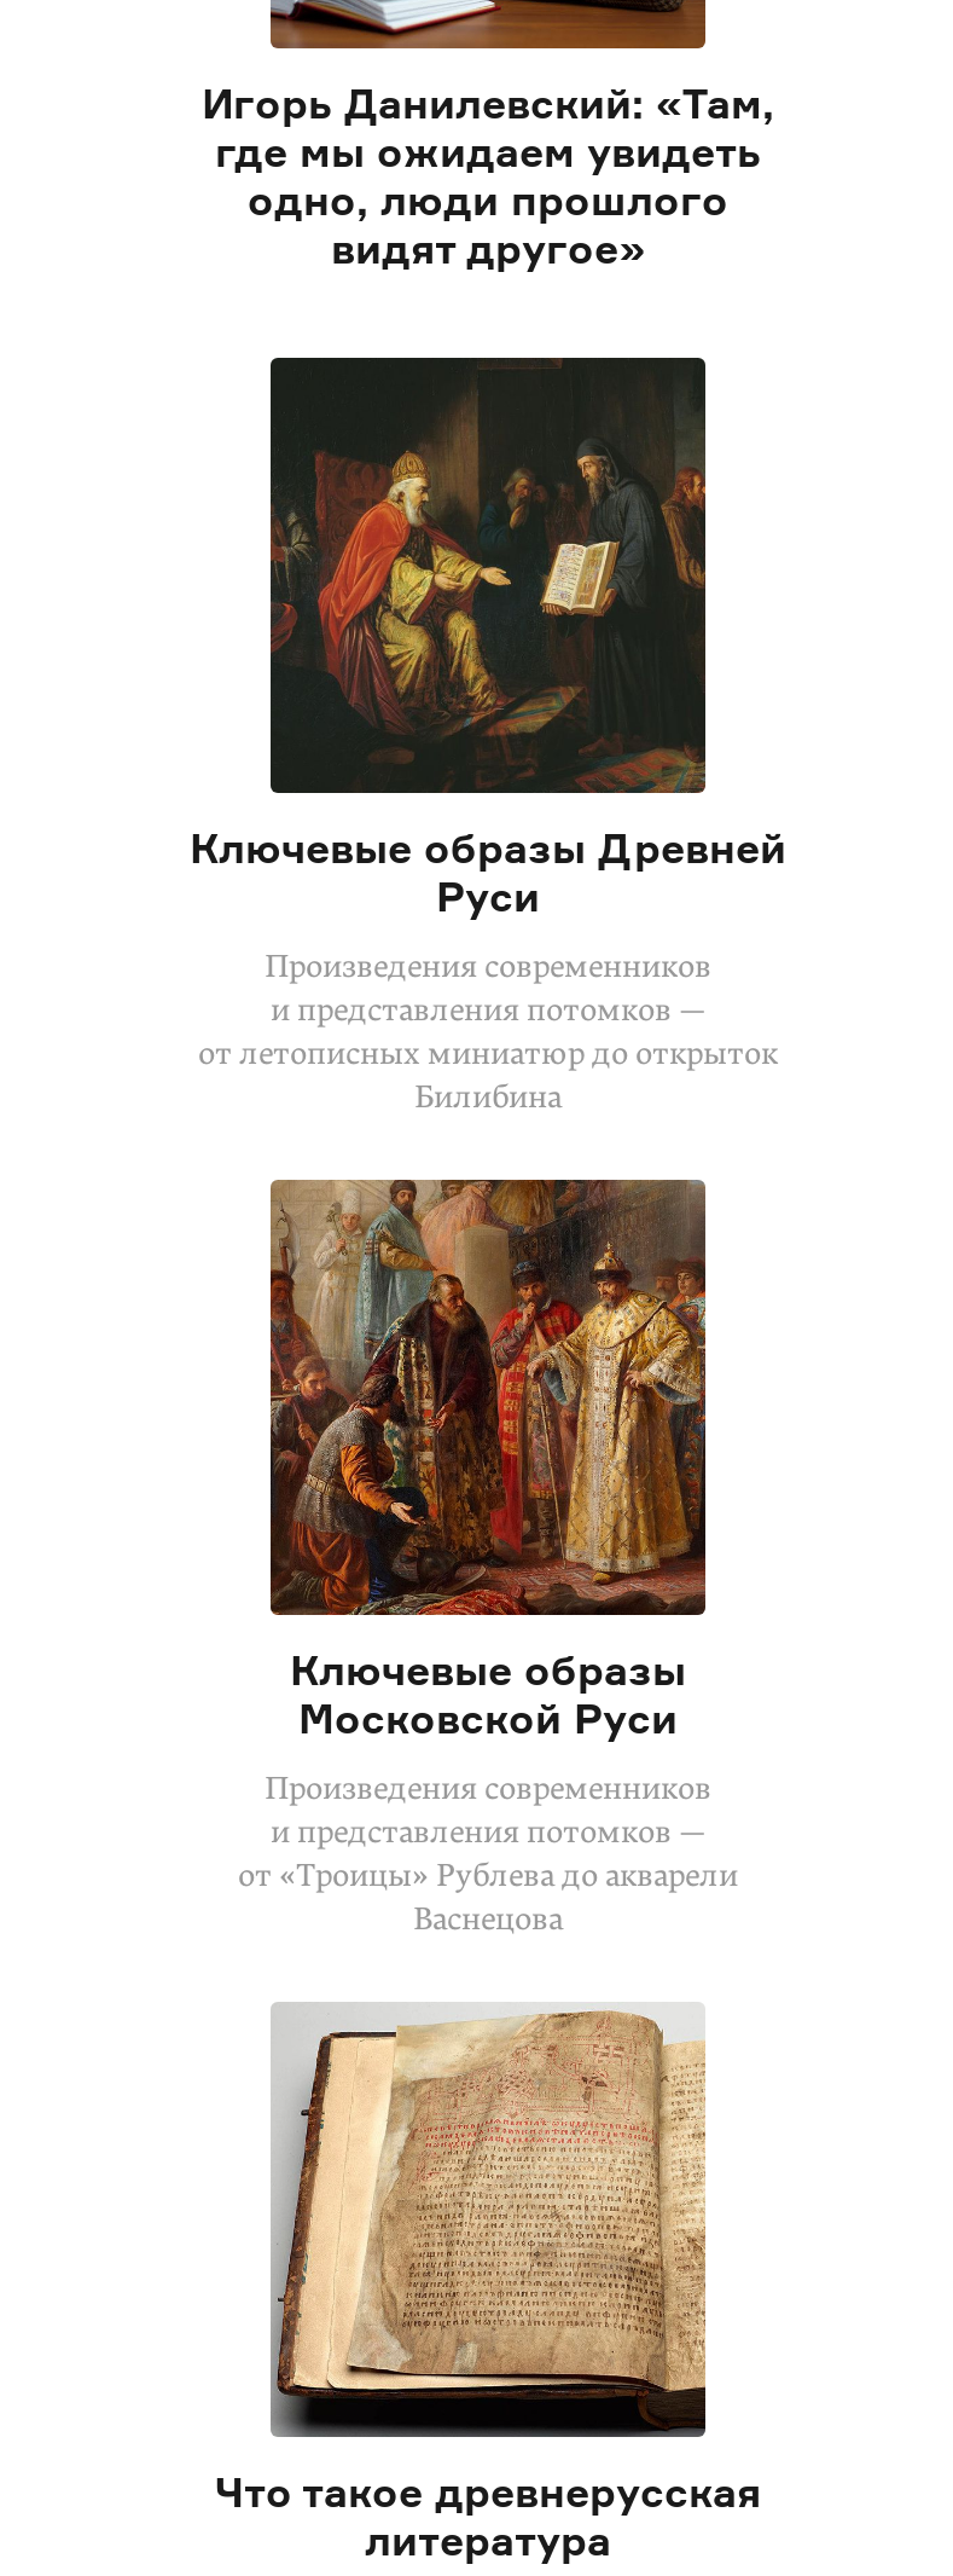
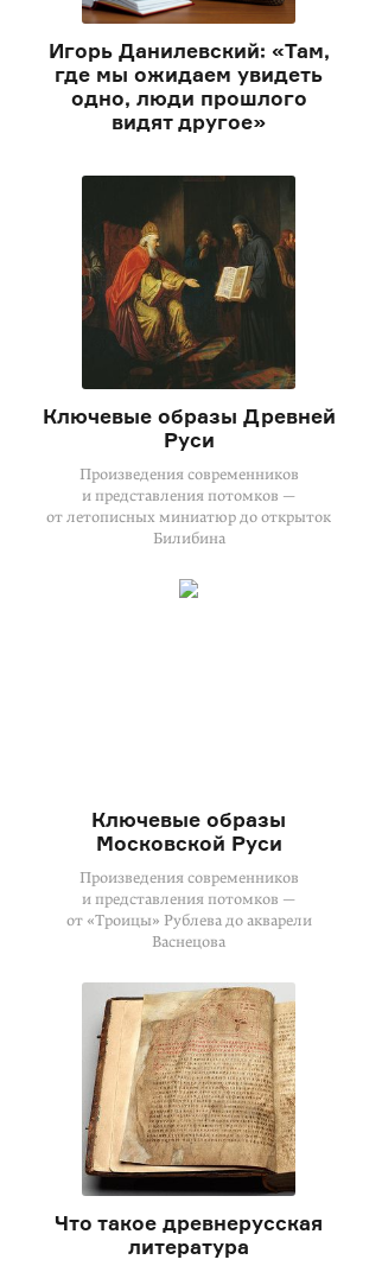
- [image]
